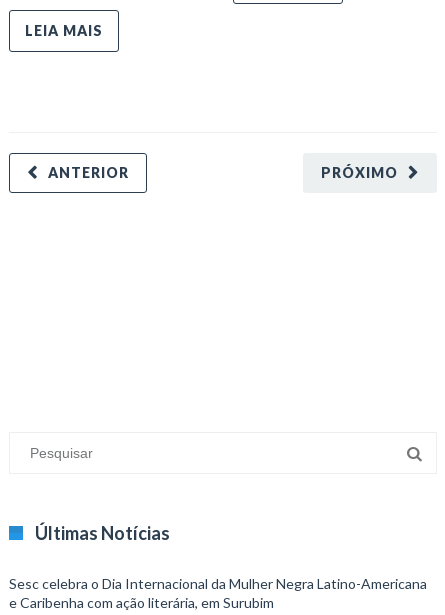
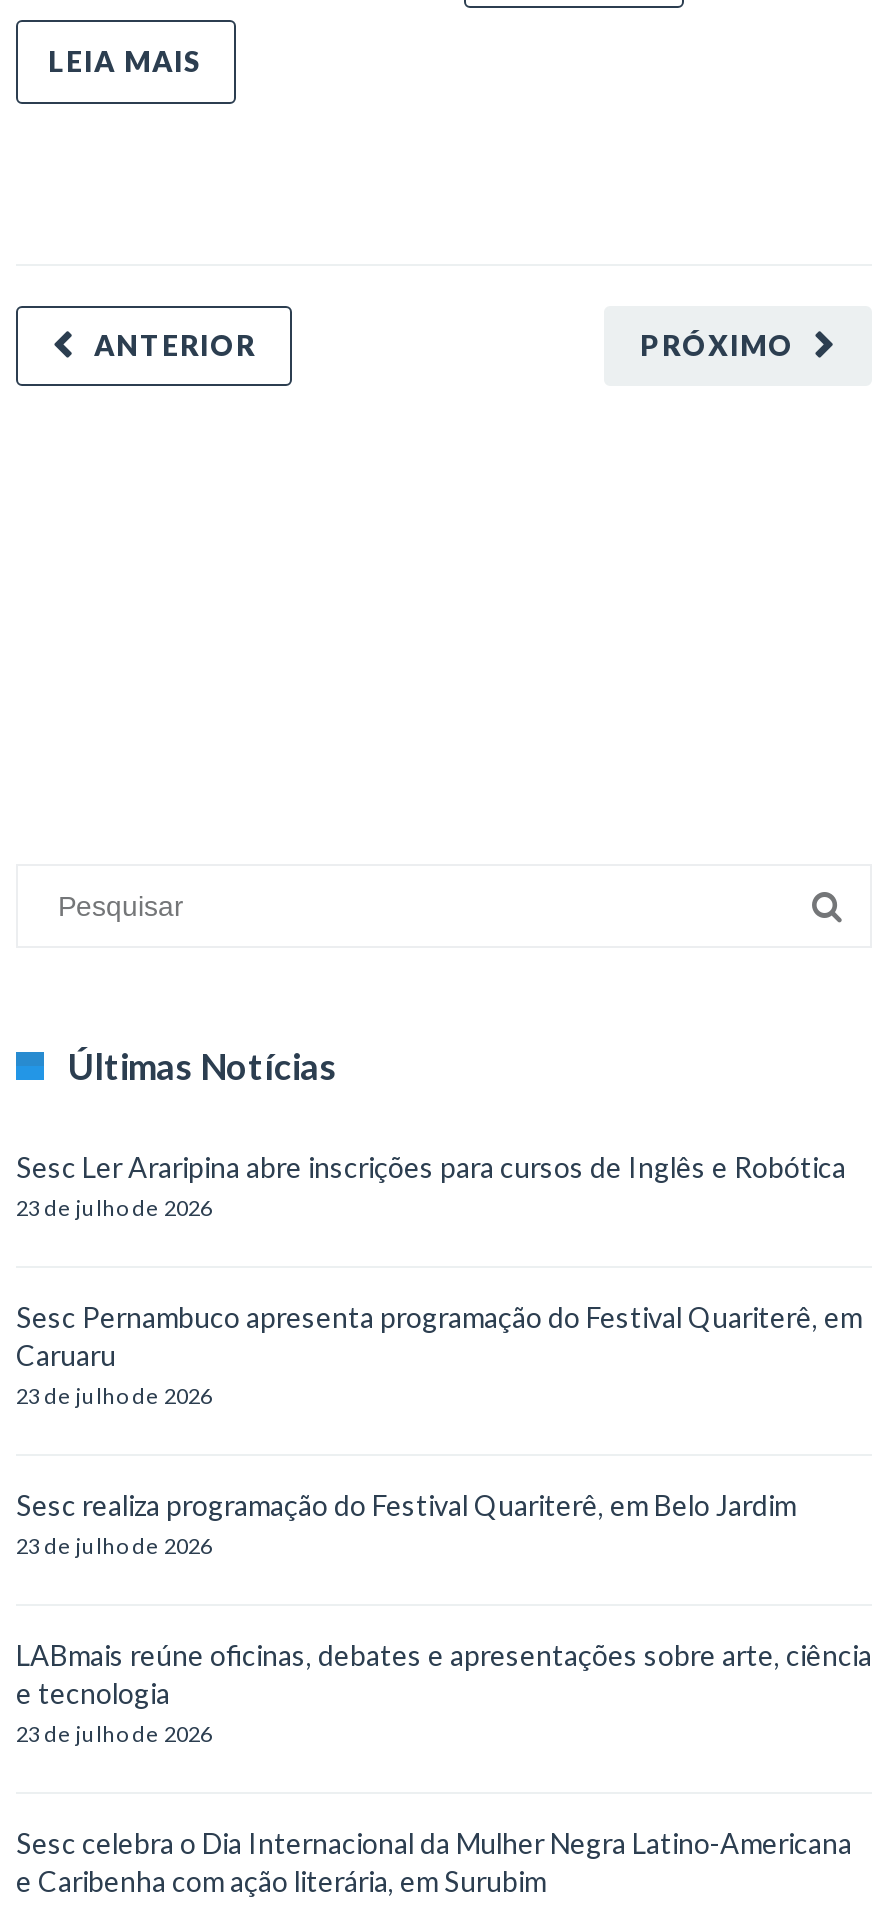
+ Sesc Ler Araripina abre inscrições para cursos de Inglês e Robótica
+ 23 de julho de 2026
+ Sesc Pernambuco apresenta programação do Festival Quariterê, em
+ Caruaru
+ 23 de julho de 2026
+ Sesc realiza programação do Festival Quariterê, em Belo Jardim
+ 23 de julho de 2026
+ LABmais reúne oficinas, debates e apresentações sobre arte, ciência
+ e tecnologia
+ 23 de julho de 2026
